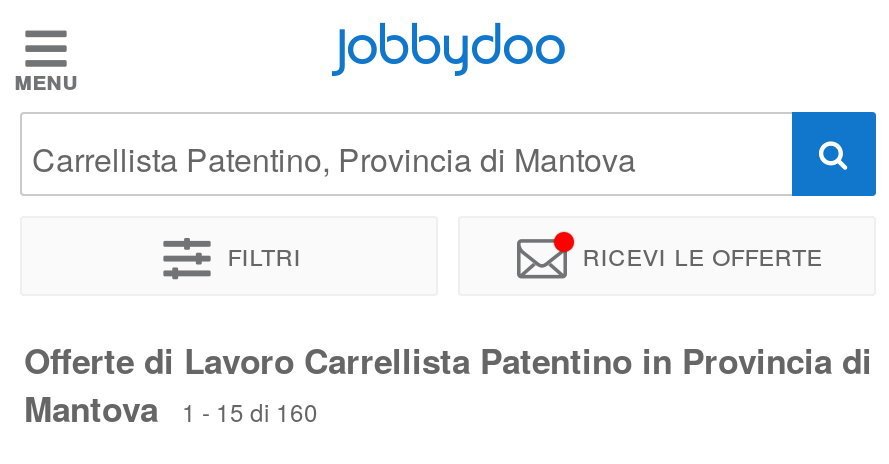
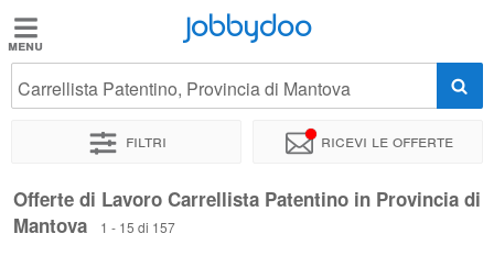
- 1 - 15 di 160
+ 1 - 15 di 157
